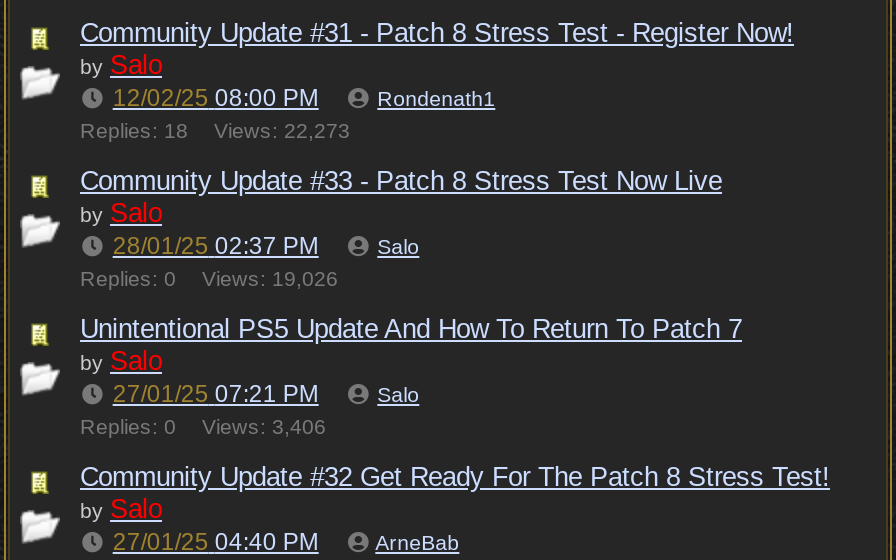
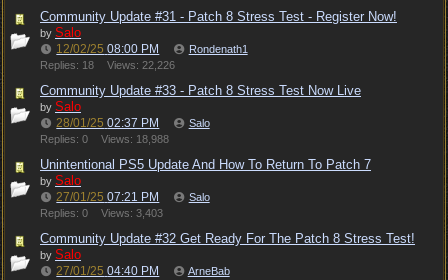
- Replies: 18 Views: 22,273
+ Replies: 18 Views: 22,226

- Replies: 0 Views: 19,026
+ Replies: 0 Views: 18,988

- Replies: 0 Views: 3,406
+ Replies: 0 Views: 3,403
